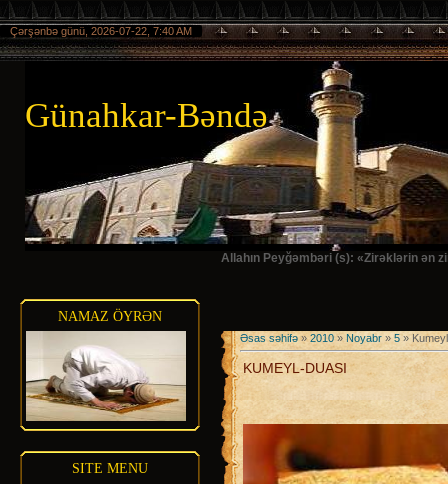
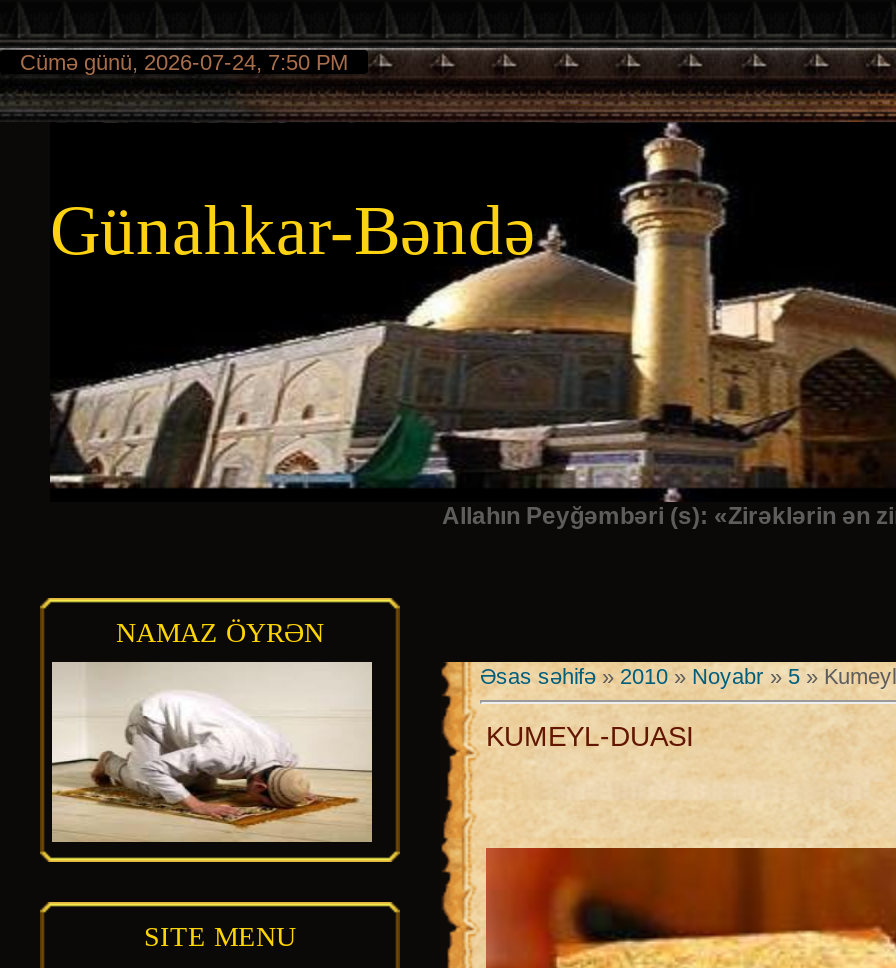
- Çərşənbə günü, 2026-07-22, 7:40 AM
+ Cümə günü, 2026-07-24, 7:50 PM
